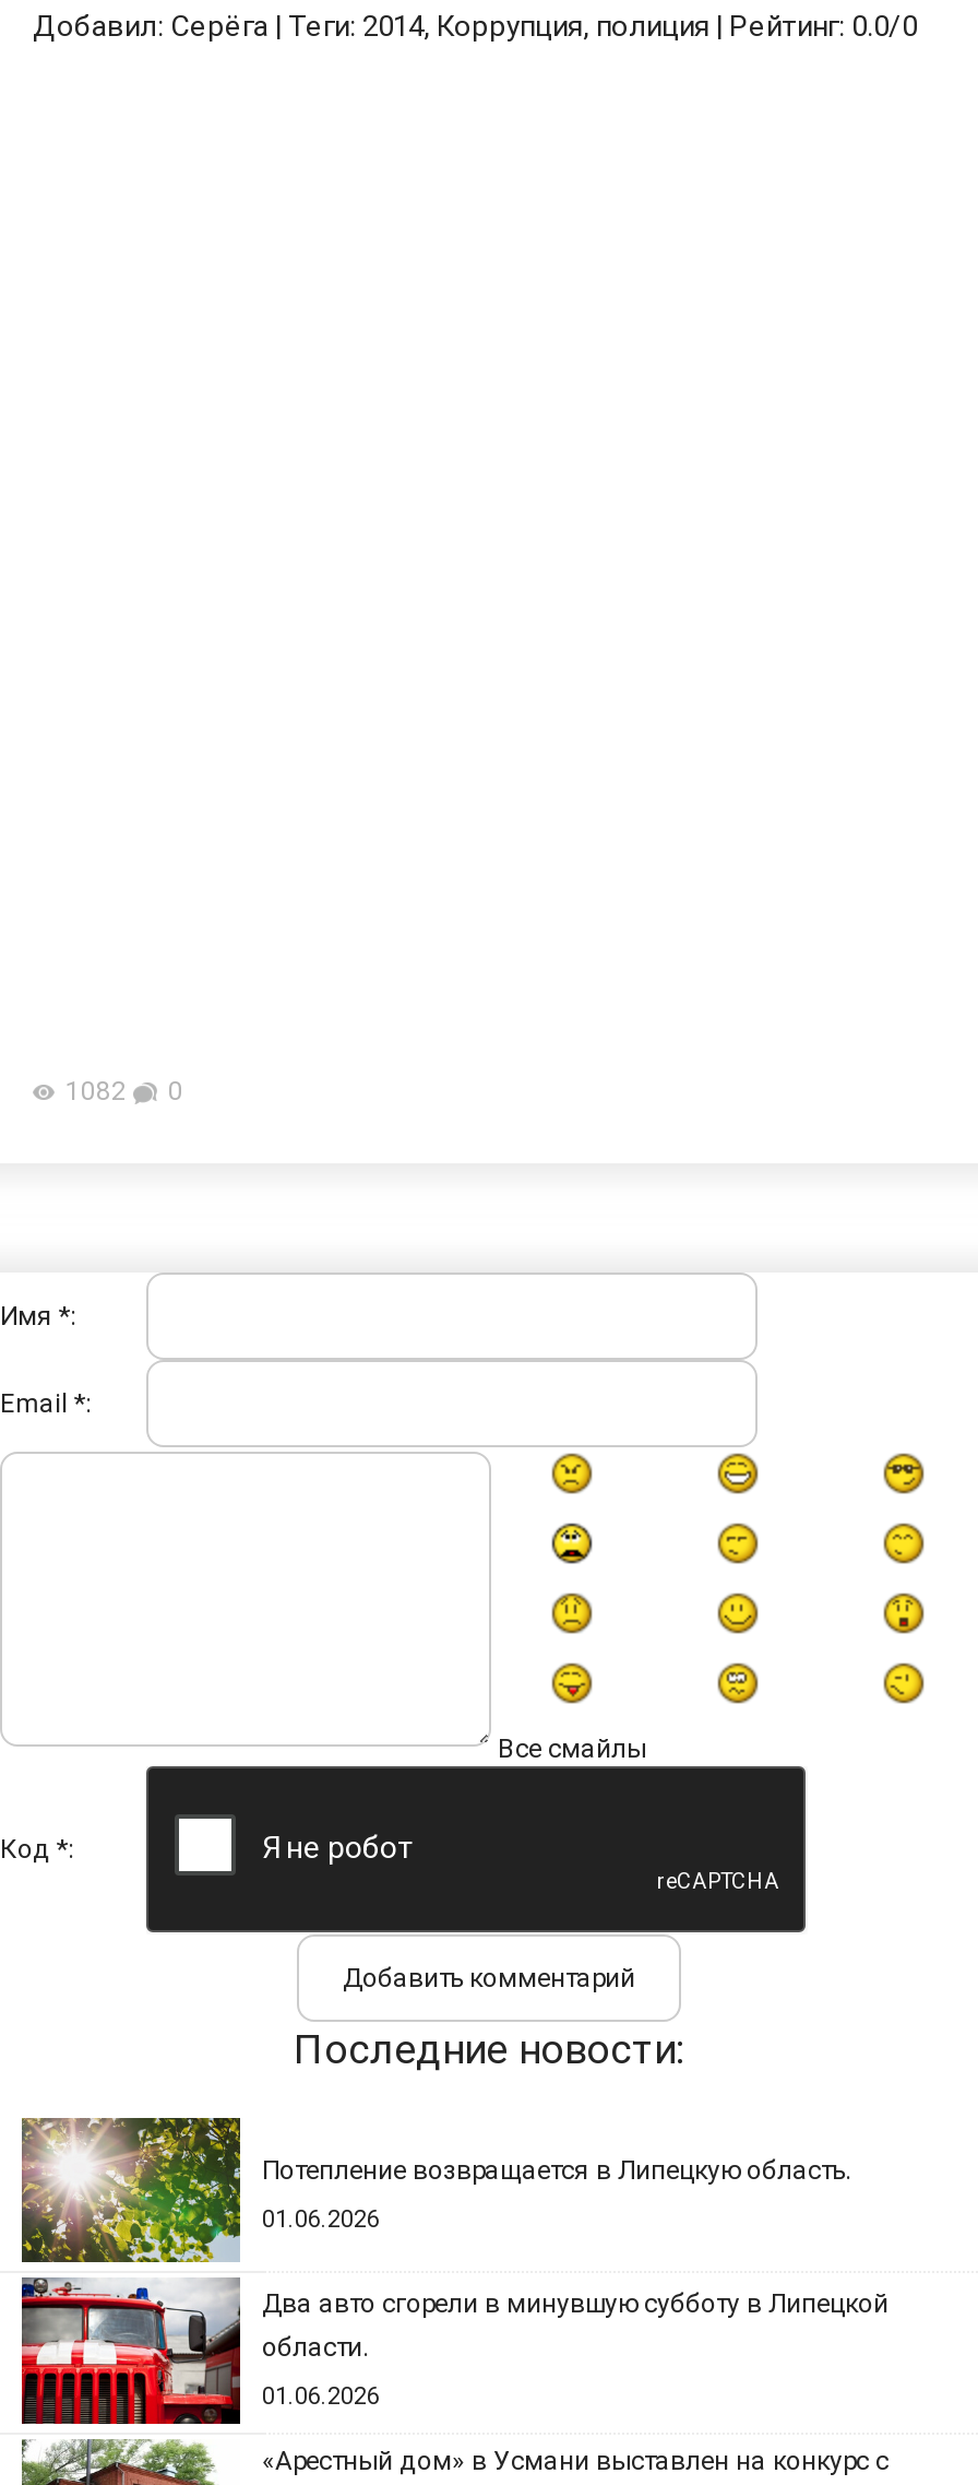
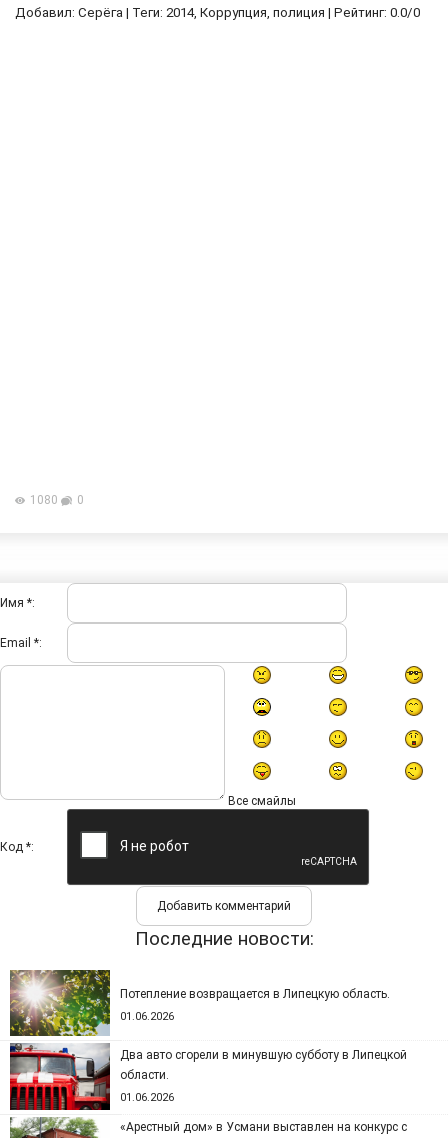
- 1082 0
+ 1080 0
